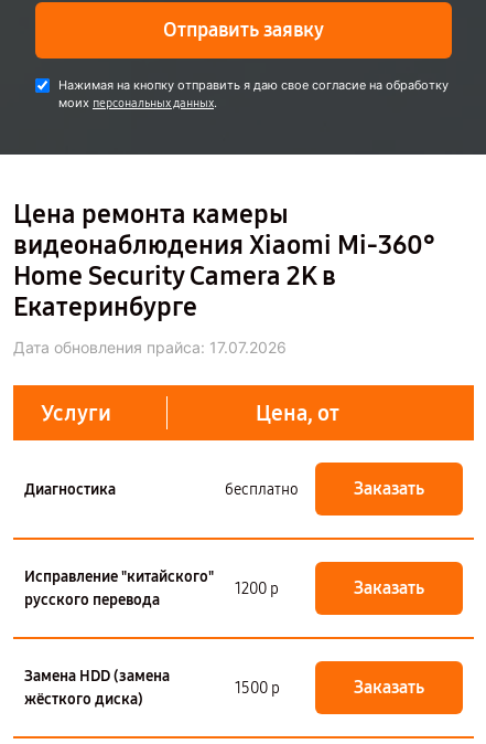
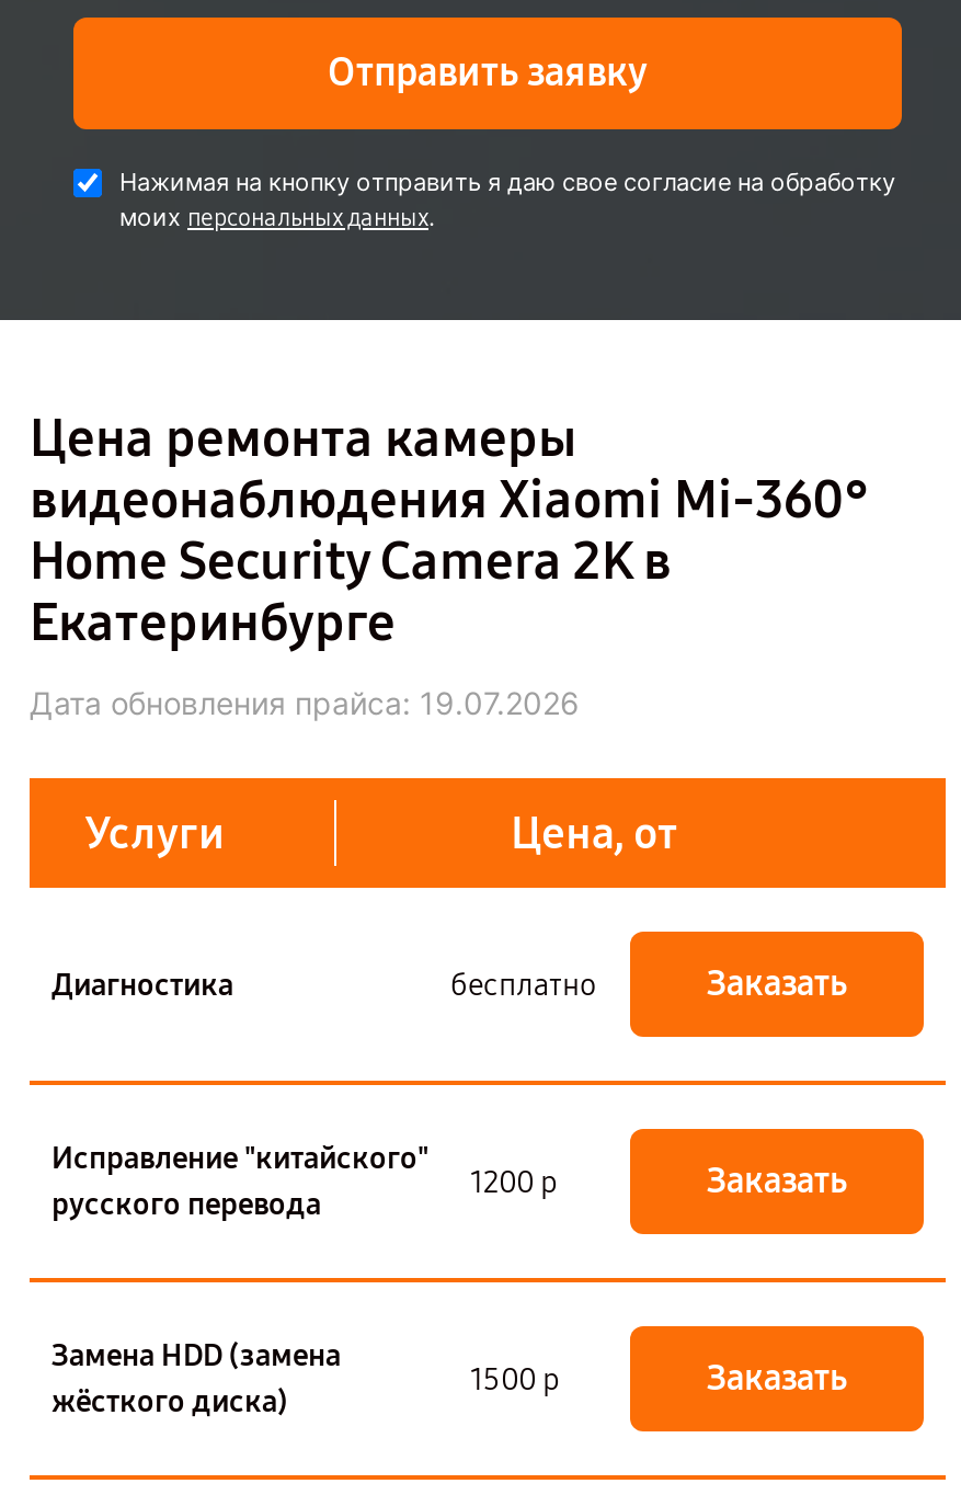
- Дата обновления прайса: 17.07.2026
+ Дата обновления прайса: 19.07.2026
